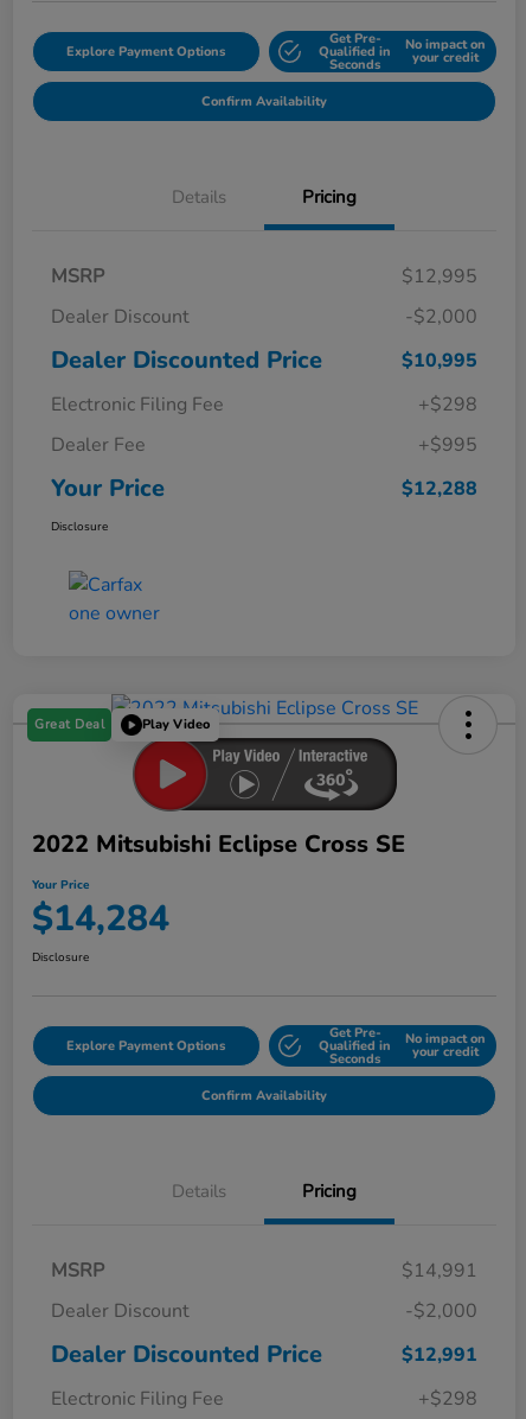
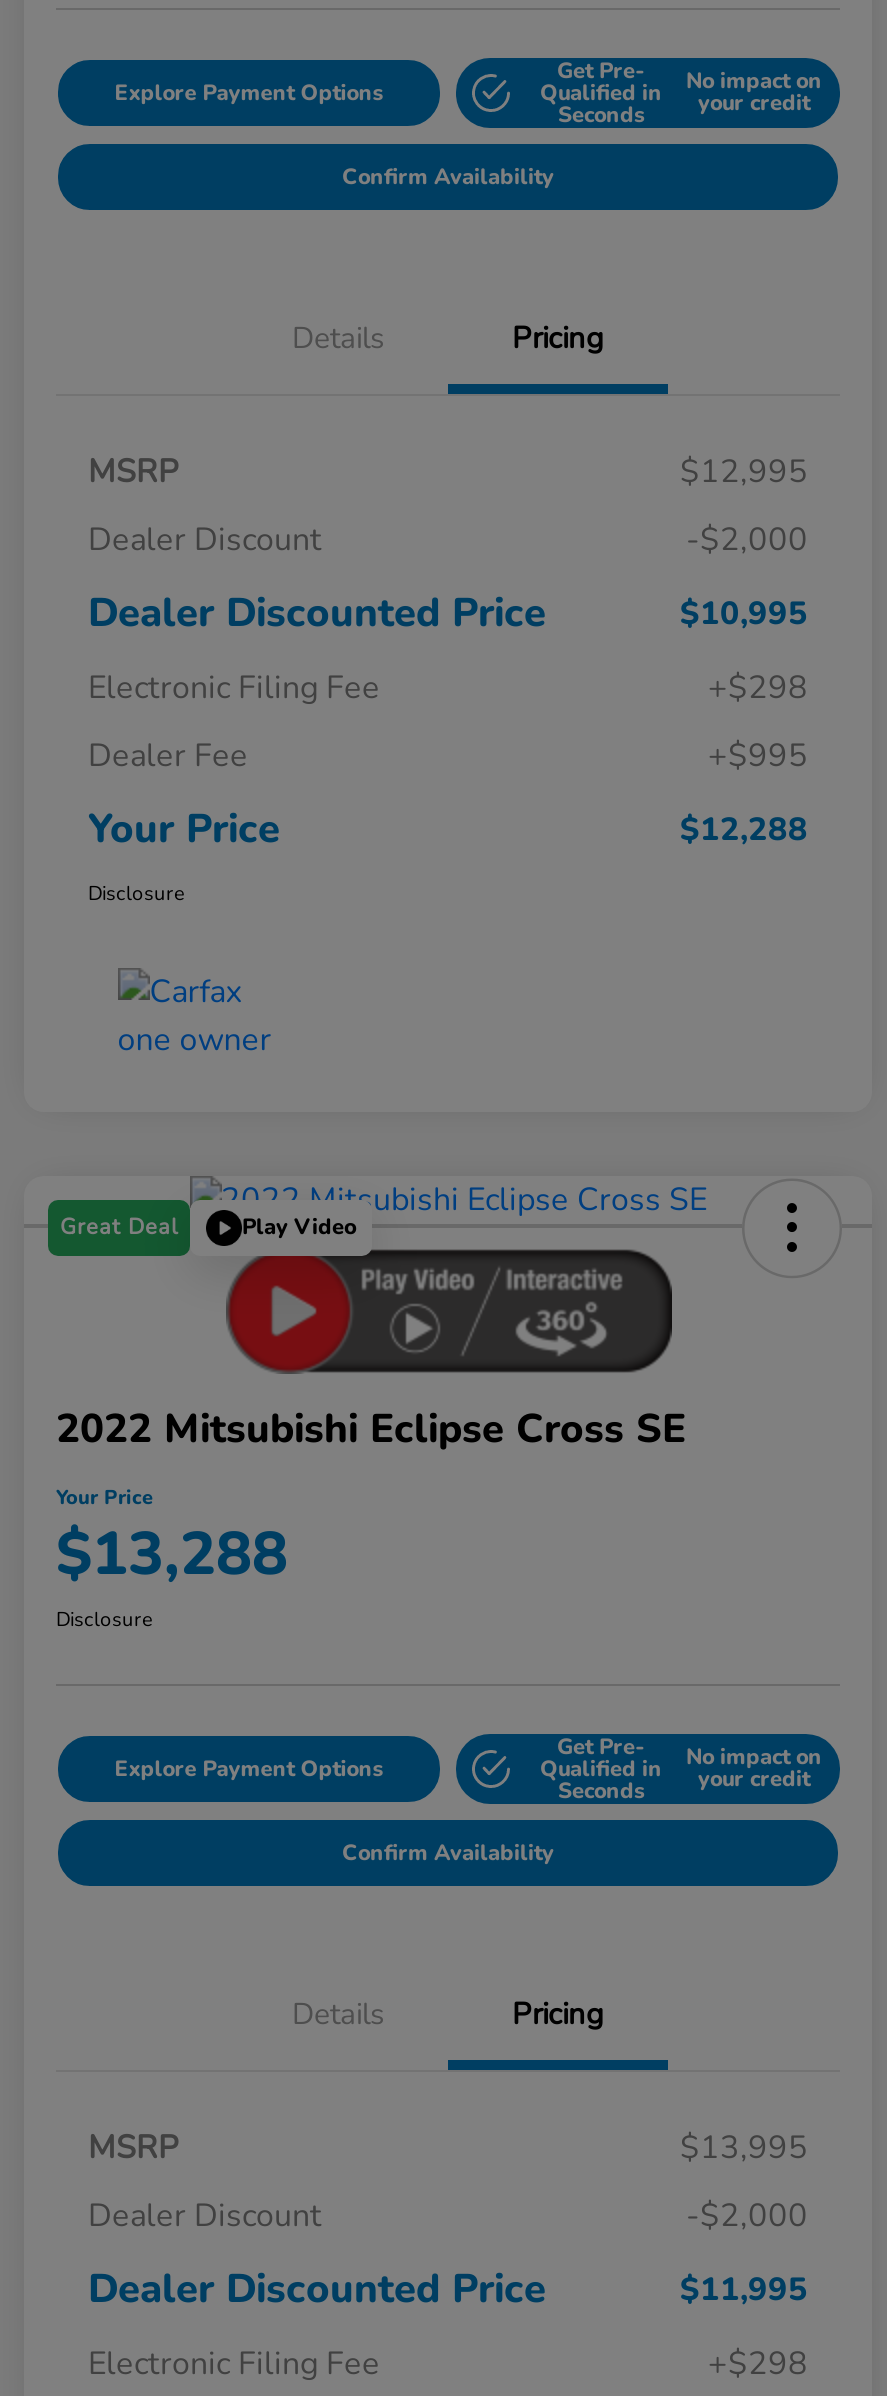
- $14,284
+ $13,288

- $14,991
+ $13,995

- $12,991
+ $11,995
